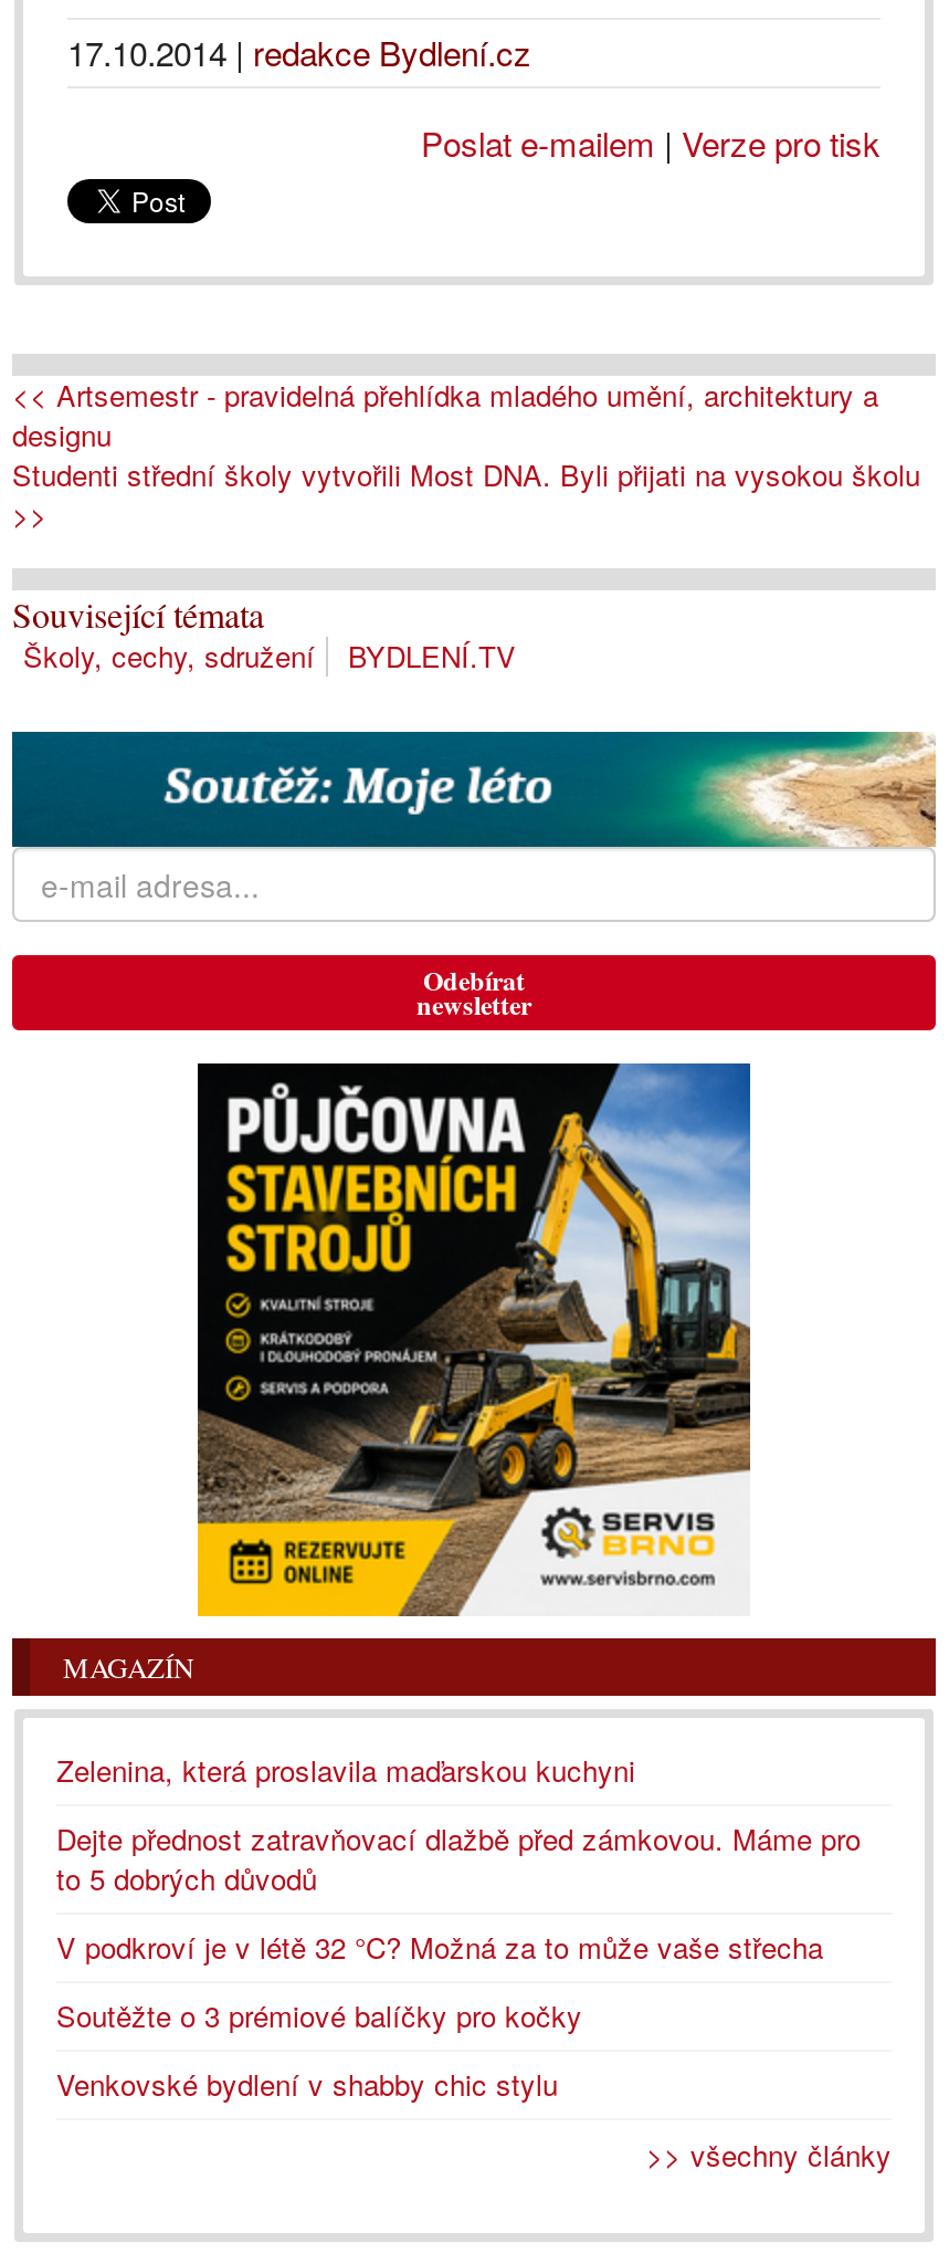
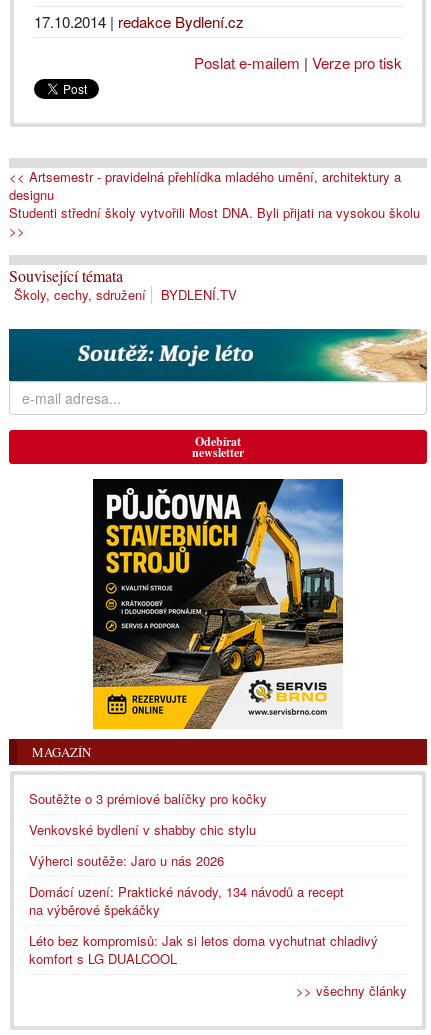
- Zelenina, která proslavila maďarskou kuchyni
- Dejte přednost zatravňovací dlažbě před zámkovou. Máme pro
- to 5 dobrých důvodů
- V podkroví je v létě 32 °C? Možná za to může vaše střecha

moved up: Soutěžte o 3 prémiové balíčky pro kočky | Venkovské bydlení v shabby chic stylu

+ Výherci soutěže: Jaro u nás 2026
+ Domácí uzení: Praktické návody, 134 návodů a recept
+ na výběrové špekáčky
+ Léto bez kompromisů: Jak si letos doma vychutnat chladivý
+ komfort s LG DUALCOOL
